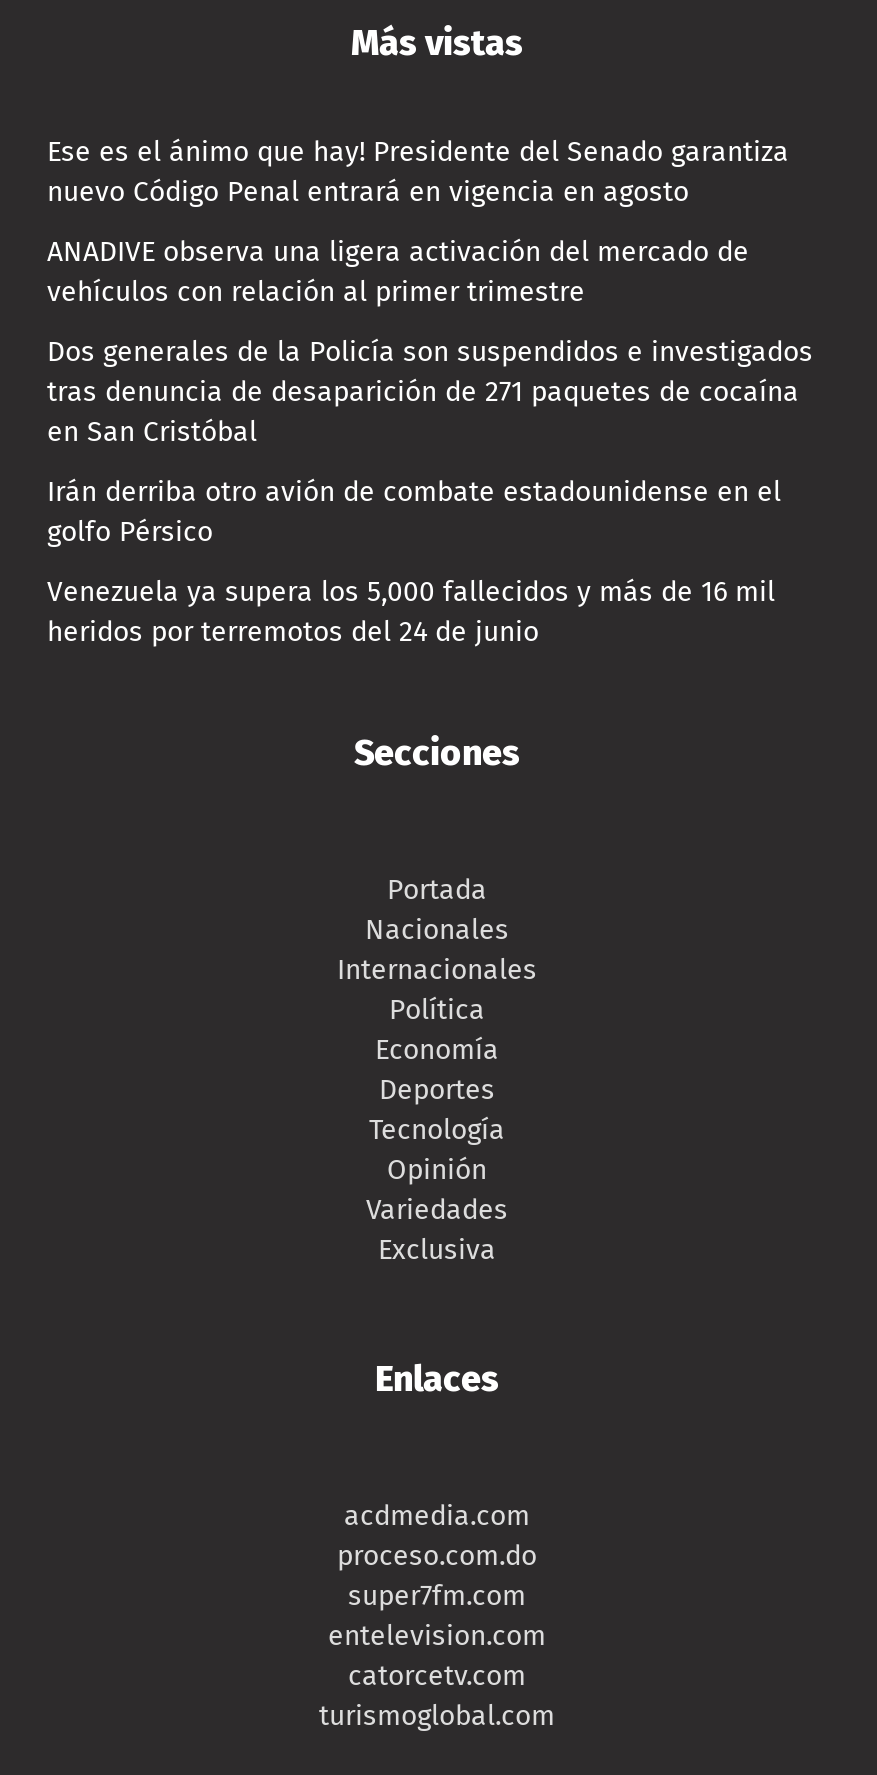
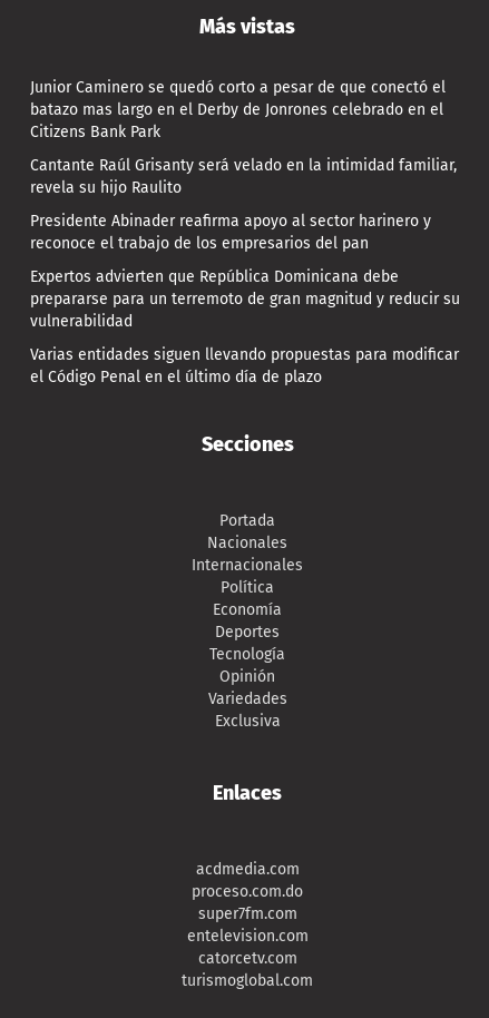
- Ese es el ánimo que hay! Presidente del Senado garantiza
- nuevo Código Penal entrará en vigencia en agosto
+ Junior Caminero se quedó corto a pesar de que conectó el
+ batazo mas largo en el Derby de Jonrones celebrado en el
+ Citizens Bank Park

- ANADIVE observa una ligera activación del mercado de
- vehículos con relación al primer trimestre
+ Cantante Raúl Grisanty será velado en la intimidad familiar,
+ revela su hijo Raulito

- Dos generales de la Policía son suspendidos e investigados
- tras denuncia de desaparición de 271 paquetes de cocaína
- en San Cristóbal
+ Presidente Abinader reafirma apoyo al sector harinero y
+ reconoce el trabajo de los empresarios del pan

- Irán derriba otro avión de combate estadounidense en el
- golfo Pérsico
+ Expertos advierten que República Dominicana debe
+ prepararse para un terremoto de gran magnitud y reducir su
+ vulnerabilidad

- Venezuela ya supera los 5,000 fallecidos y más de 16 mil
- heridos por terremotos del 24 de junio
+ Varias entidades siguen llevando propuestas para modificar
+ el Código Penal en el último día de plazo
